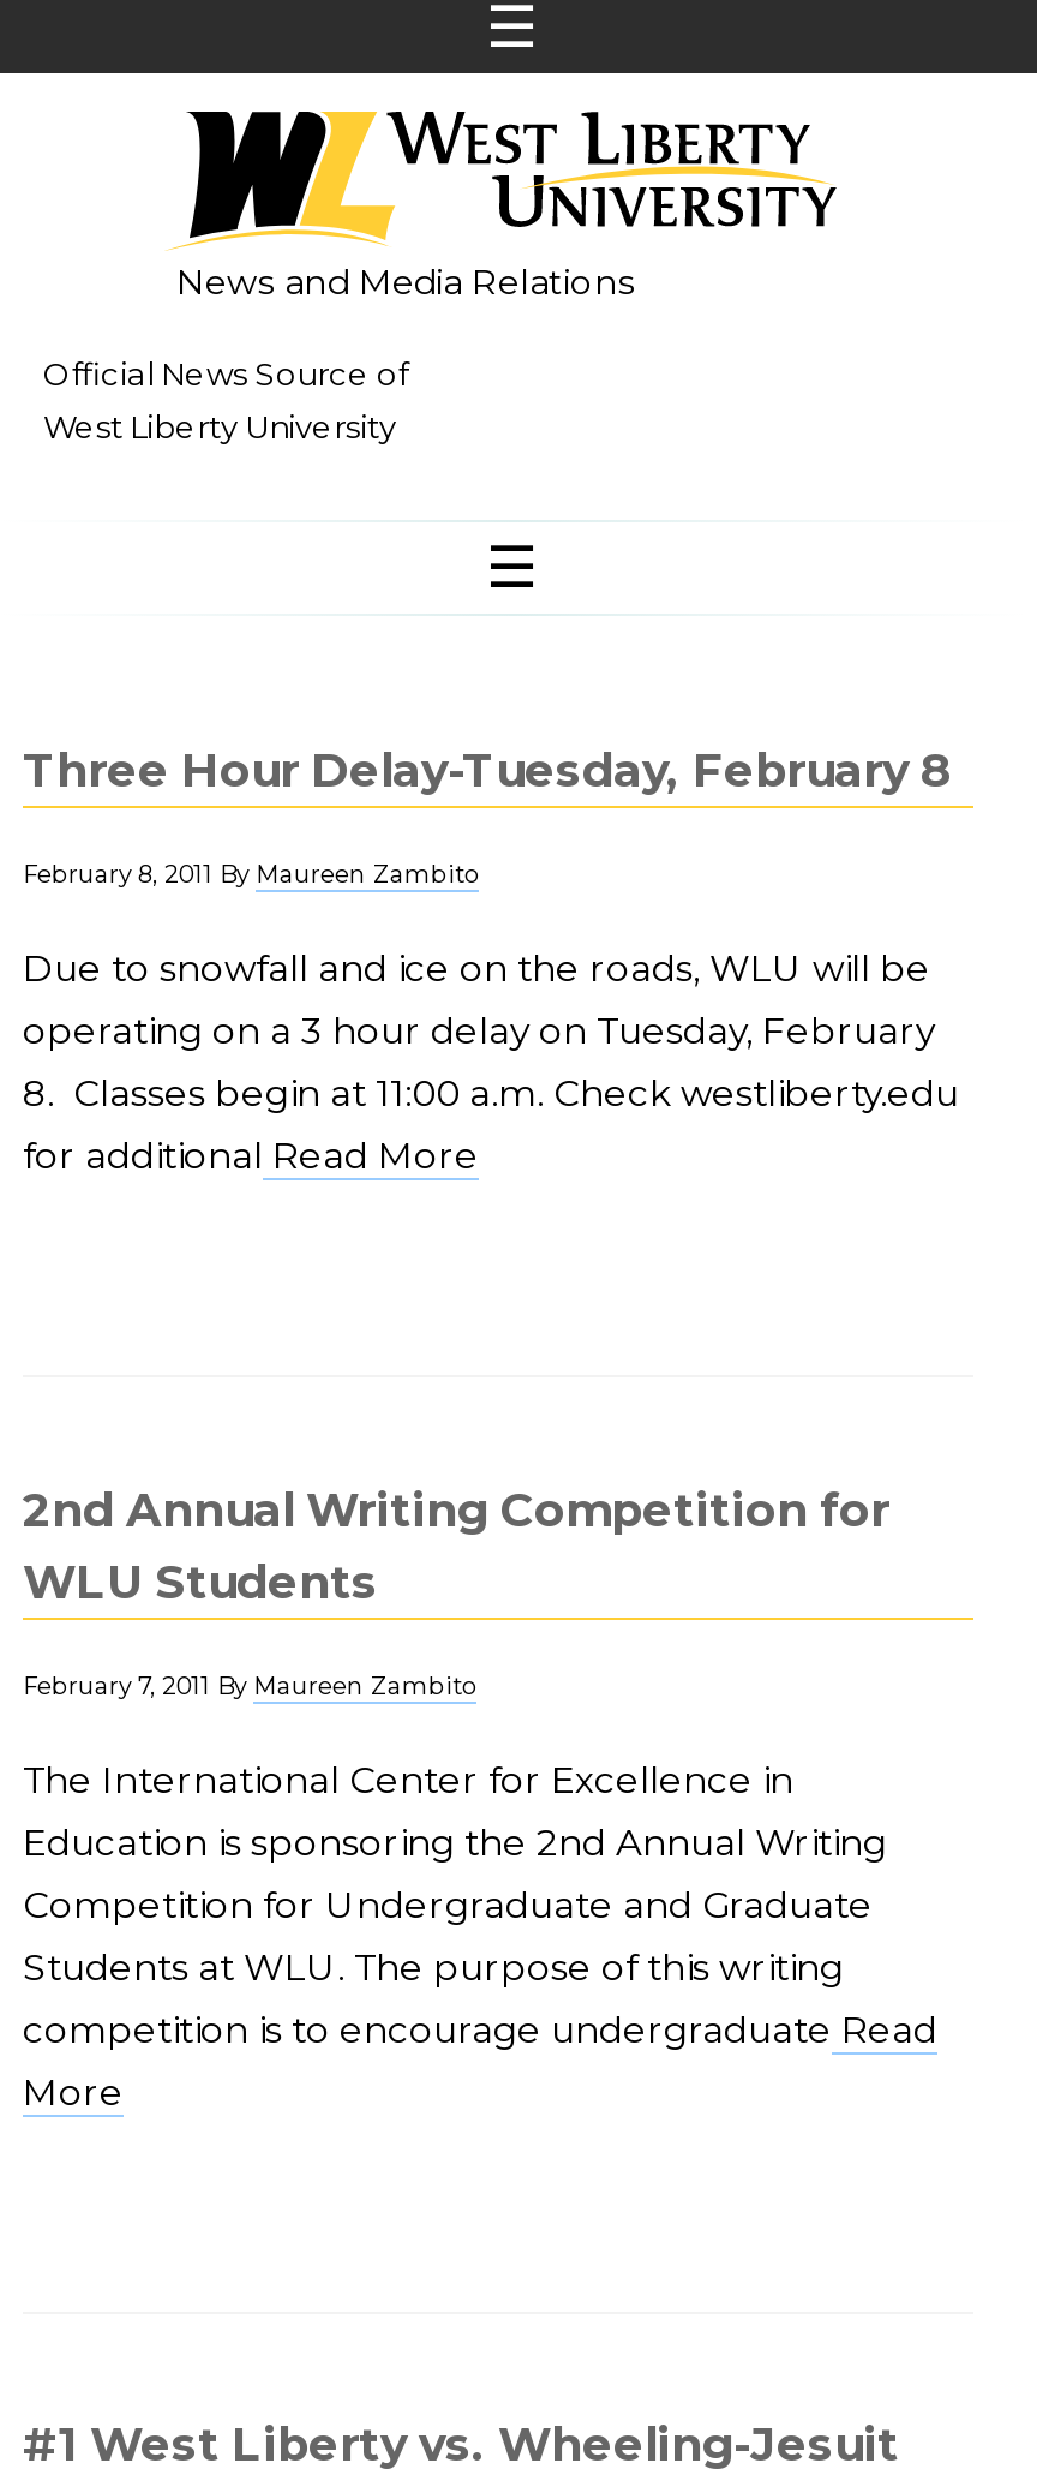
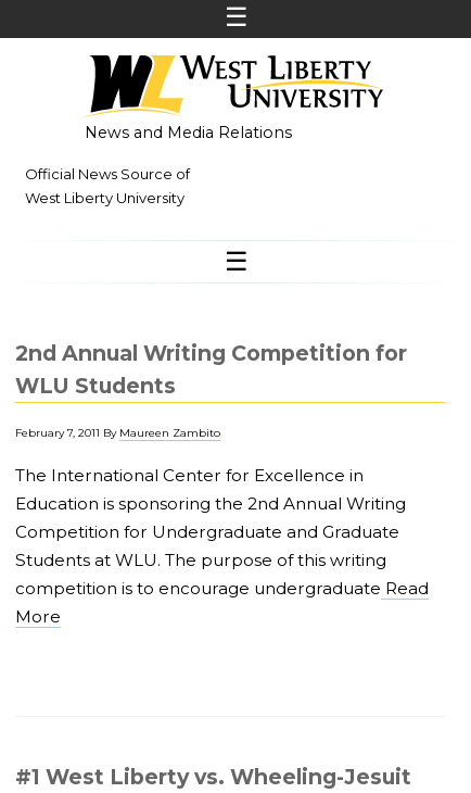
- Three Hour Delay-Tuesday, February 8
- February 8, 2011 By Maureen Zambito
- Due to snowfall and ice on the roads, WLU will be
- operating on a 3 hour delay on Tuesday, February
- 8. Classes begin at 11:00 a.m. Check westliberty.edu
- for additional Read More
